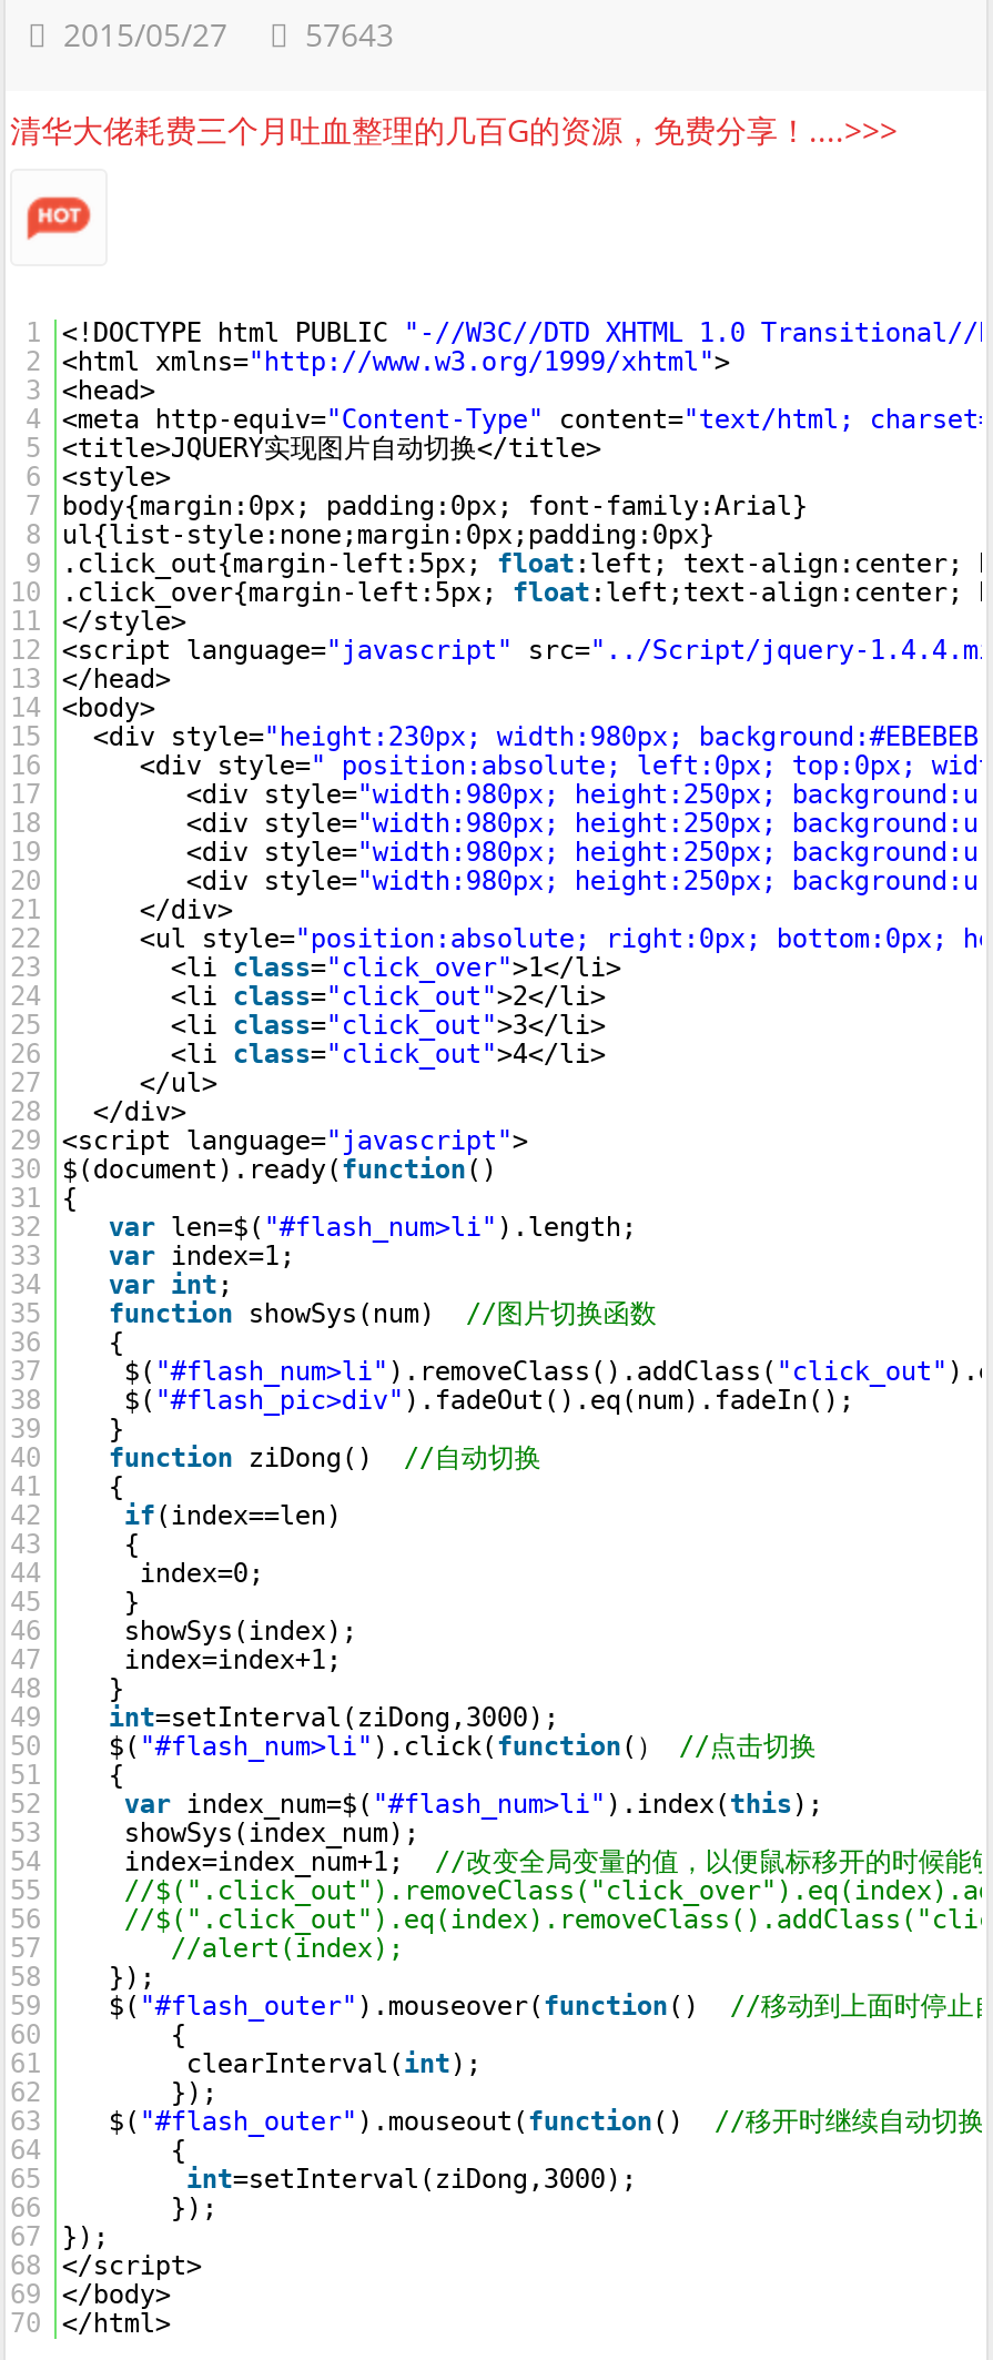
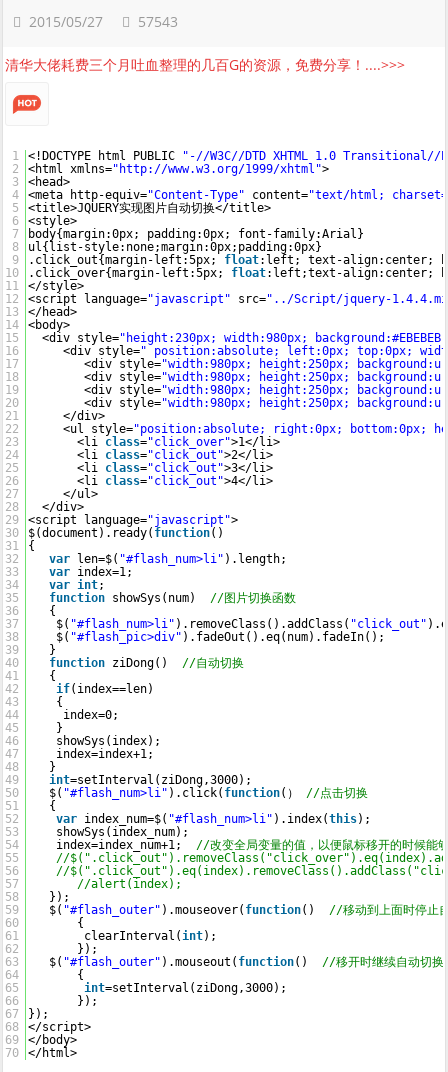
- 2015/05/27 57643
+ 2015/05/27 57543
